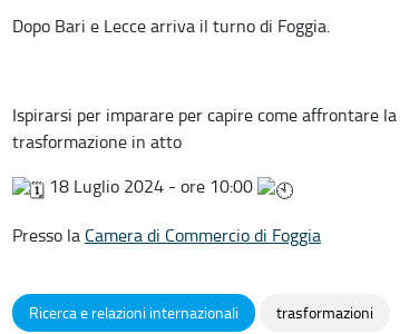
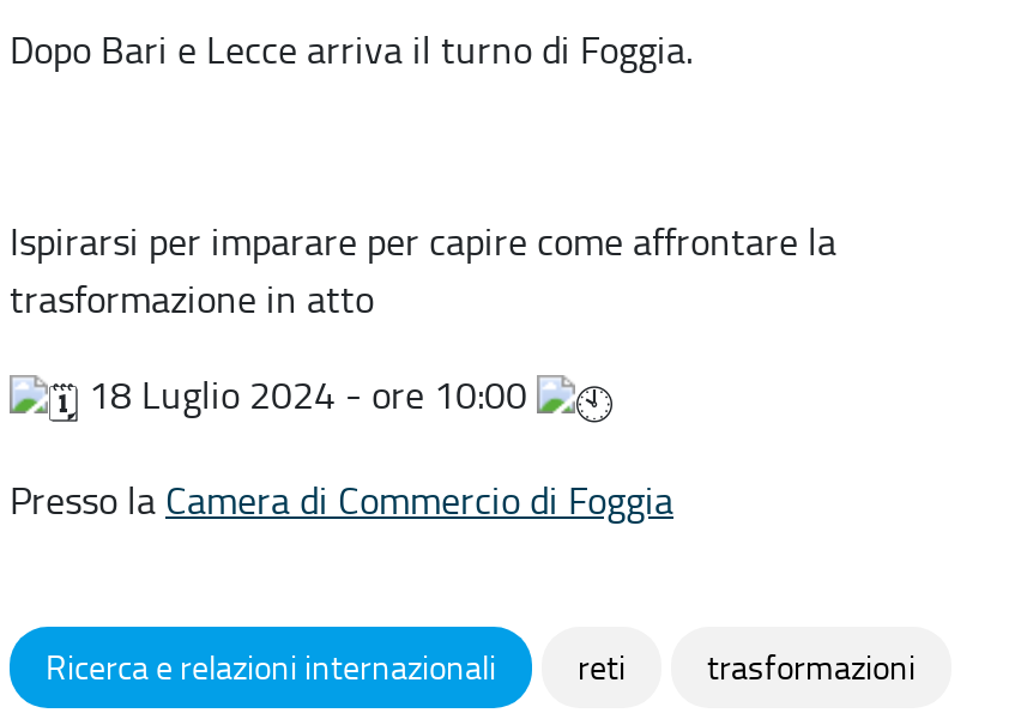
+ reti
